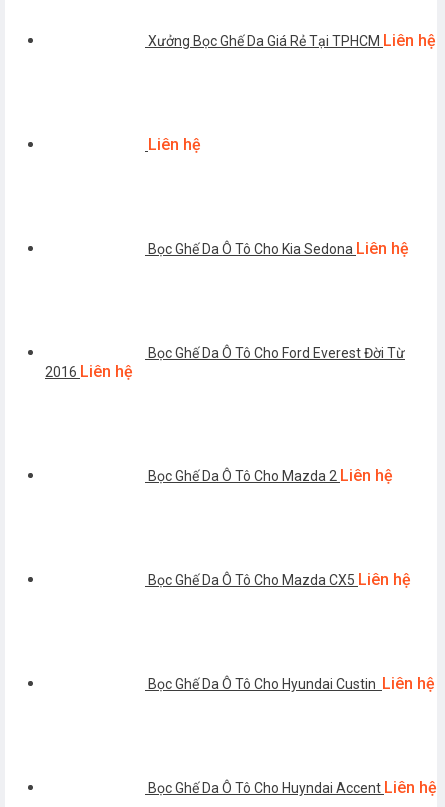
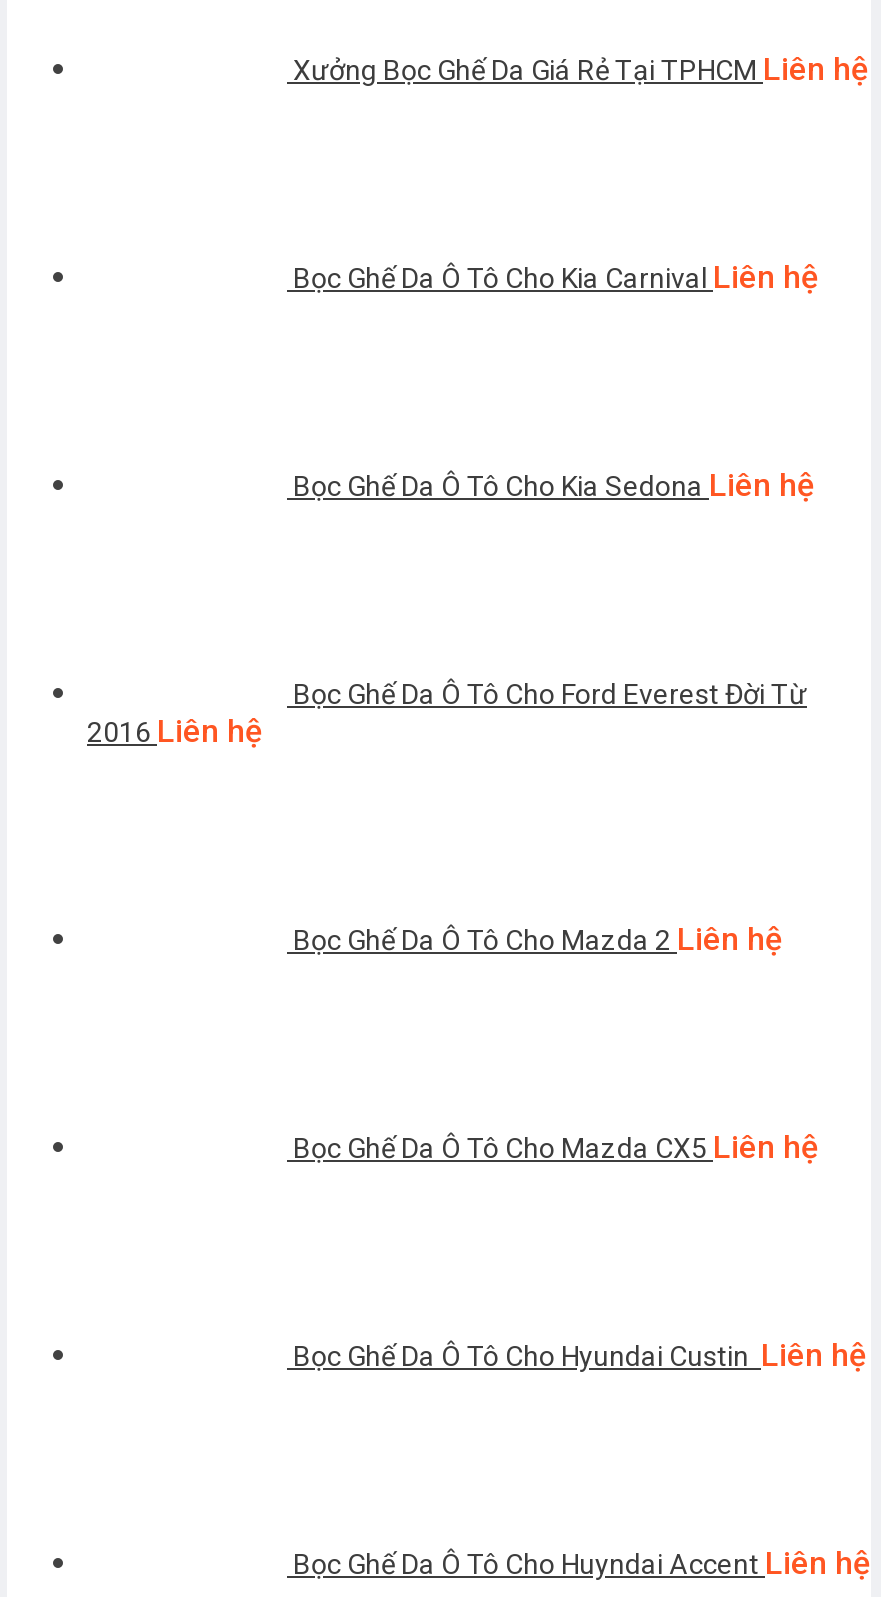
- Liên hệ
+ Bọc Ghế Da Ô Tô Cho Kia Carnival Liên hệ
